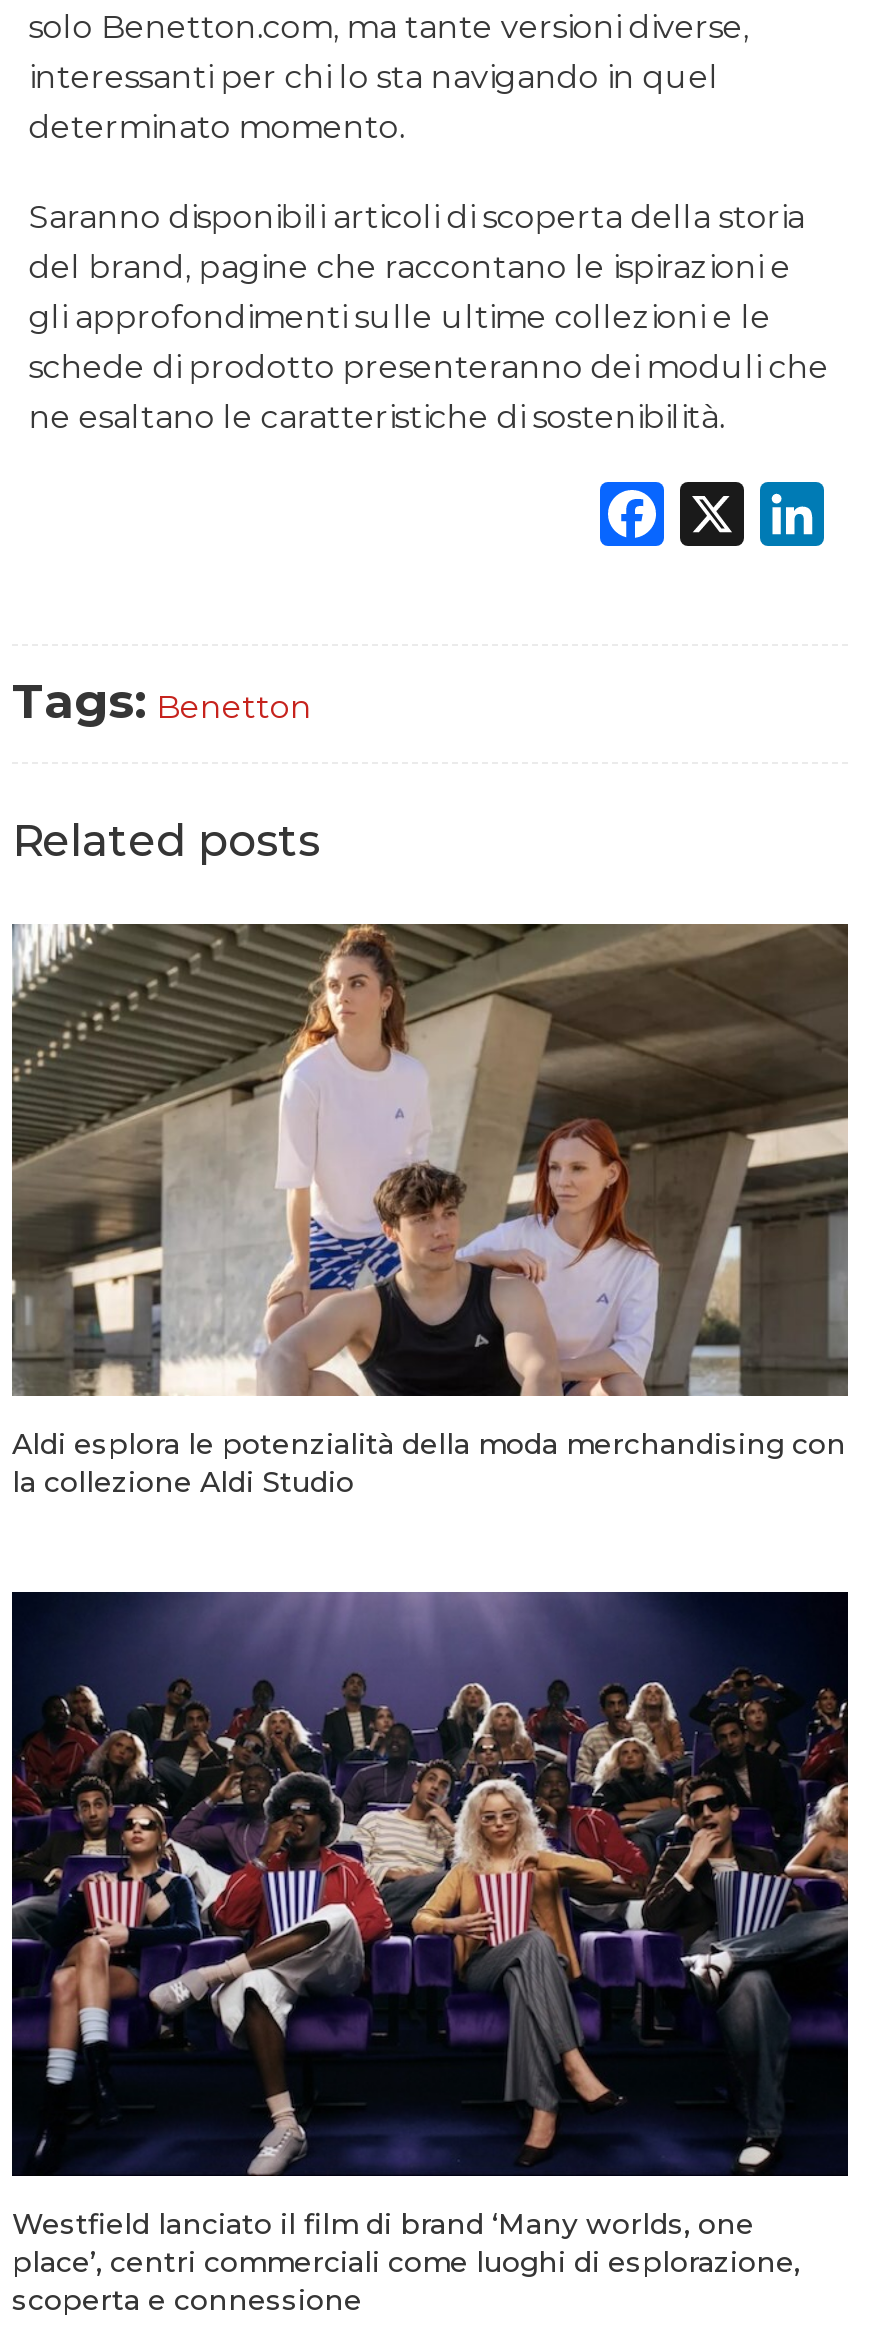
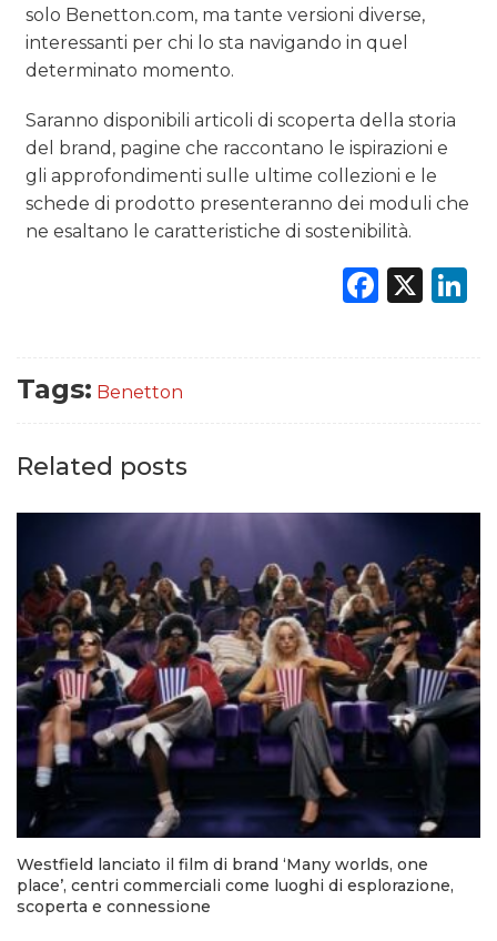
- [image]
- Aldi esplora le potenzialità della moda merchandising con
- la collezione Aldi Studio
